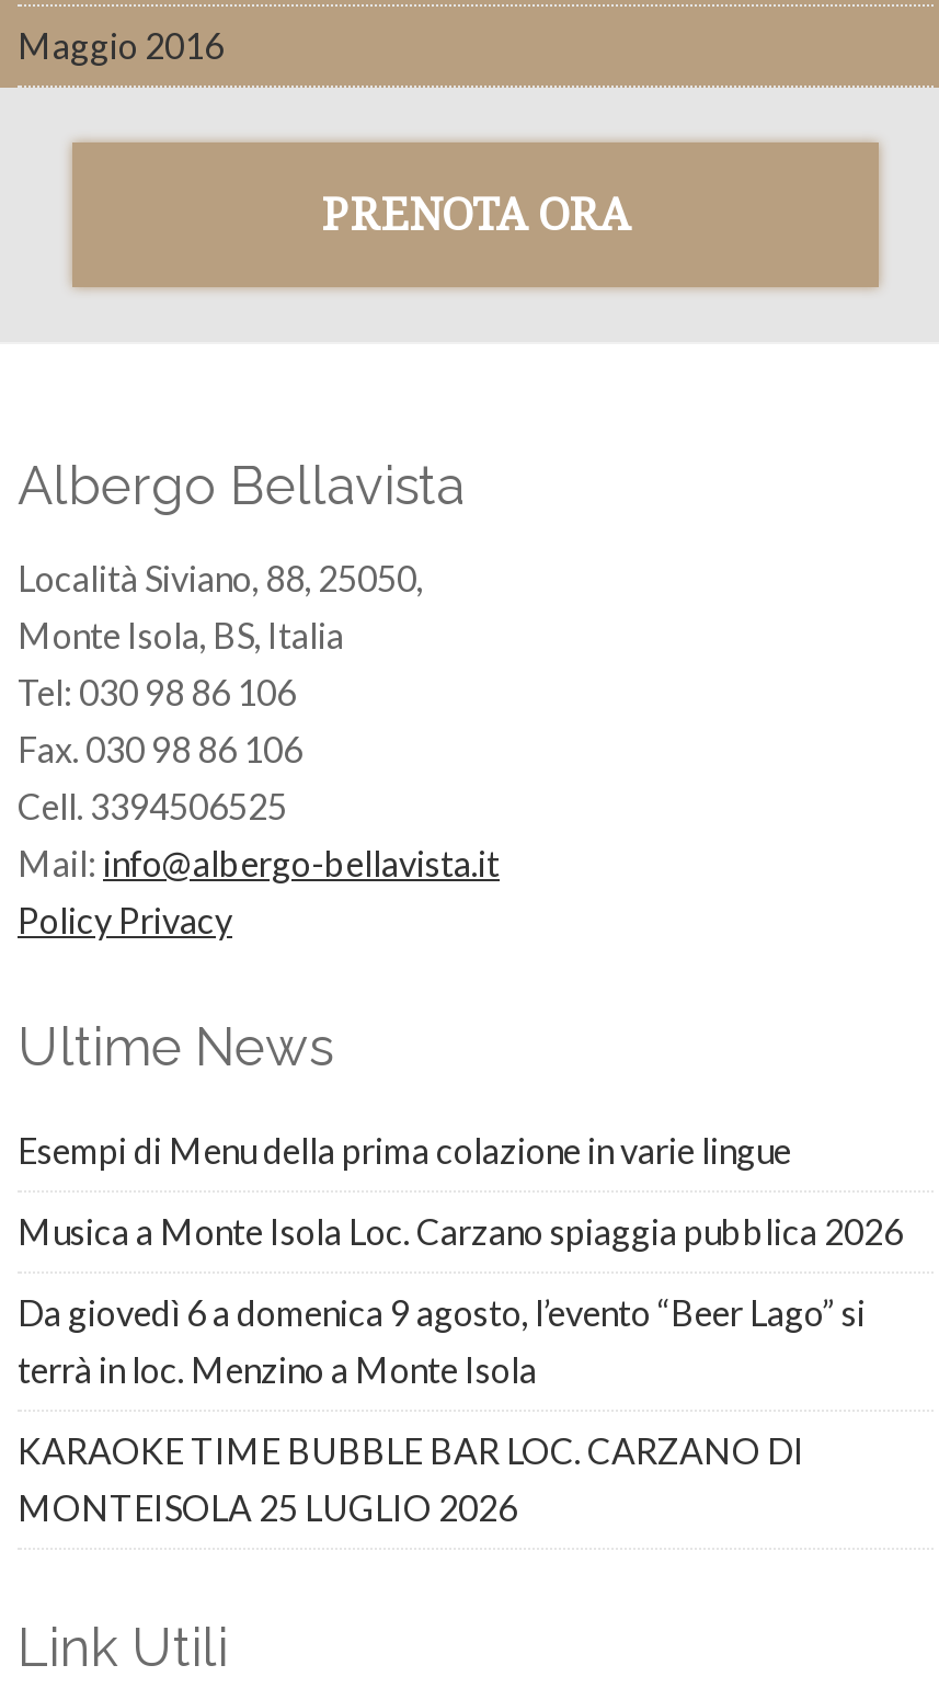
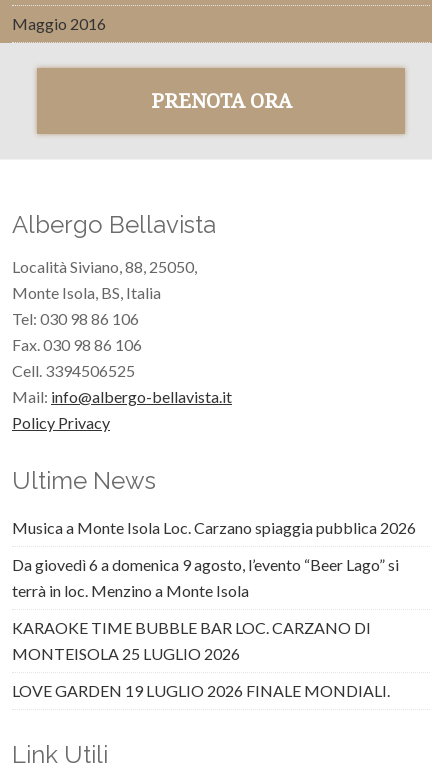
- Esempi di Menu della prima colazione in varie lingue

moved up: Musica a Monte Isola Loc. Carzano spiaggia pubblica 2026 | Da giovedì 6 a domenica 9 agosto, l’evento “Beer Lago” si | terrà in loc. Menzino a Monte Isola | KARAOKE TIME BUBBLE BAR LOC. CARZANO DI | MONTEISOLA 25 LUGLIO 2026

+ LOVE GARDEN 19 LUGLIO 2026 FINALE MONDIALI.
